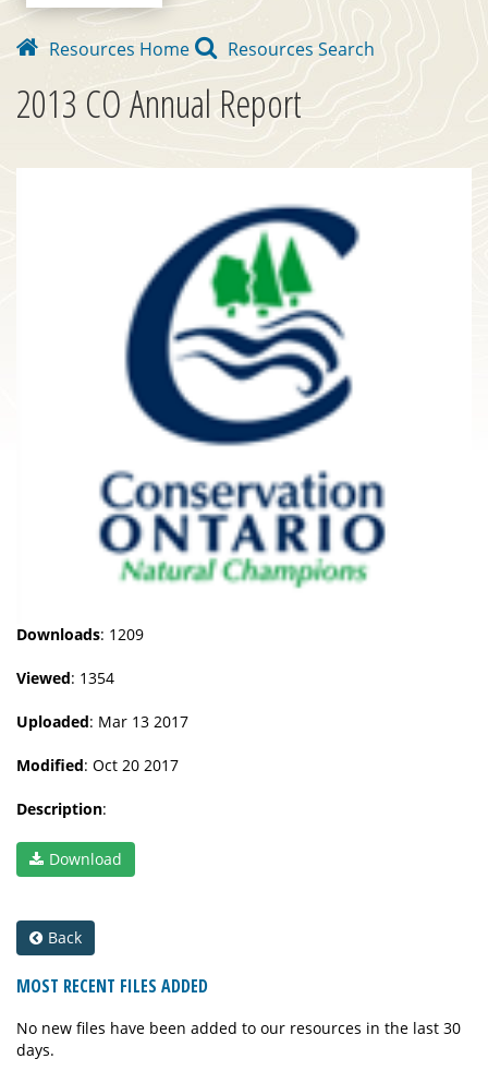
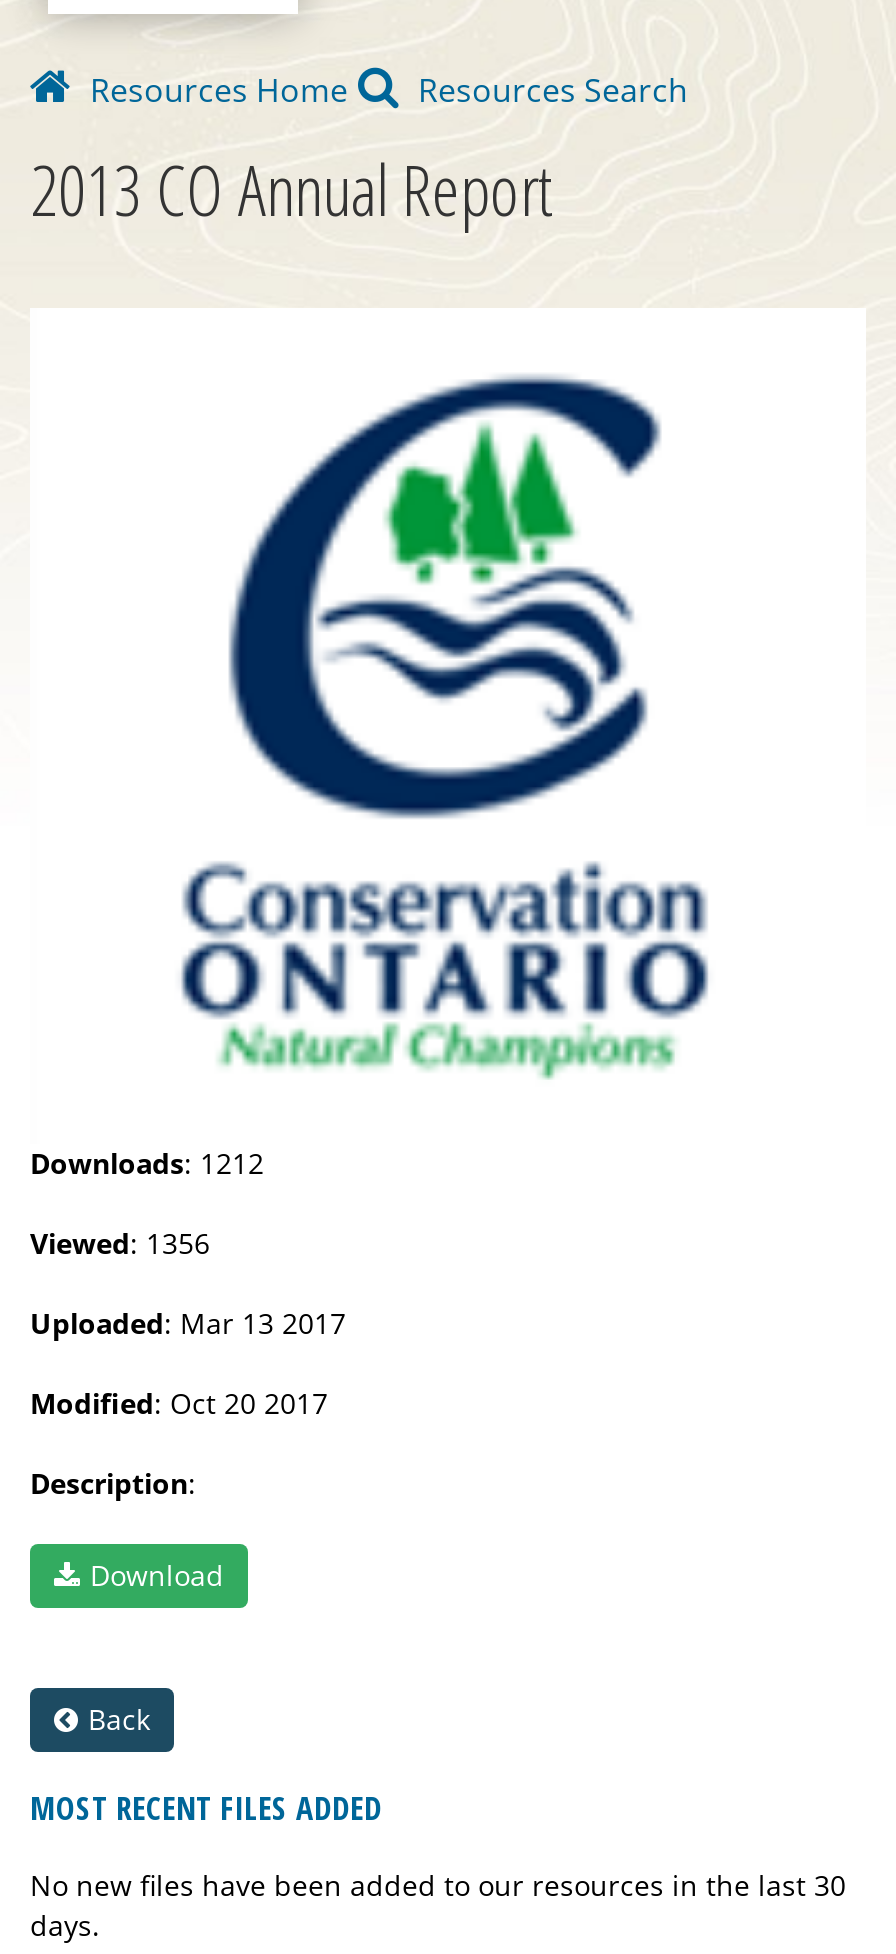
- Downloads: 1209
+ Downloads: 1212

- Viewed: 1354
+ Viewed: 1356
